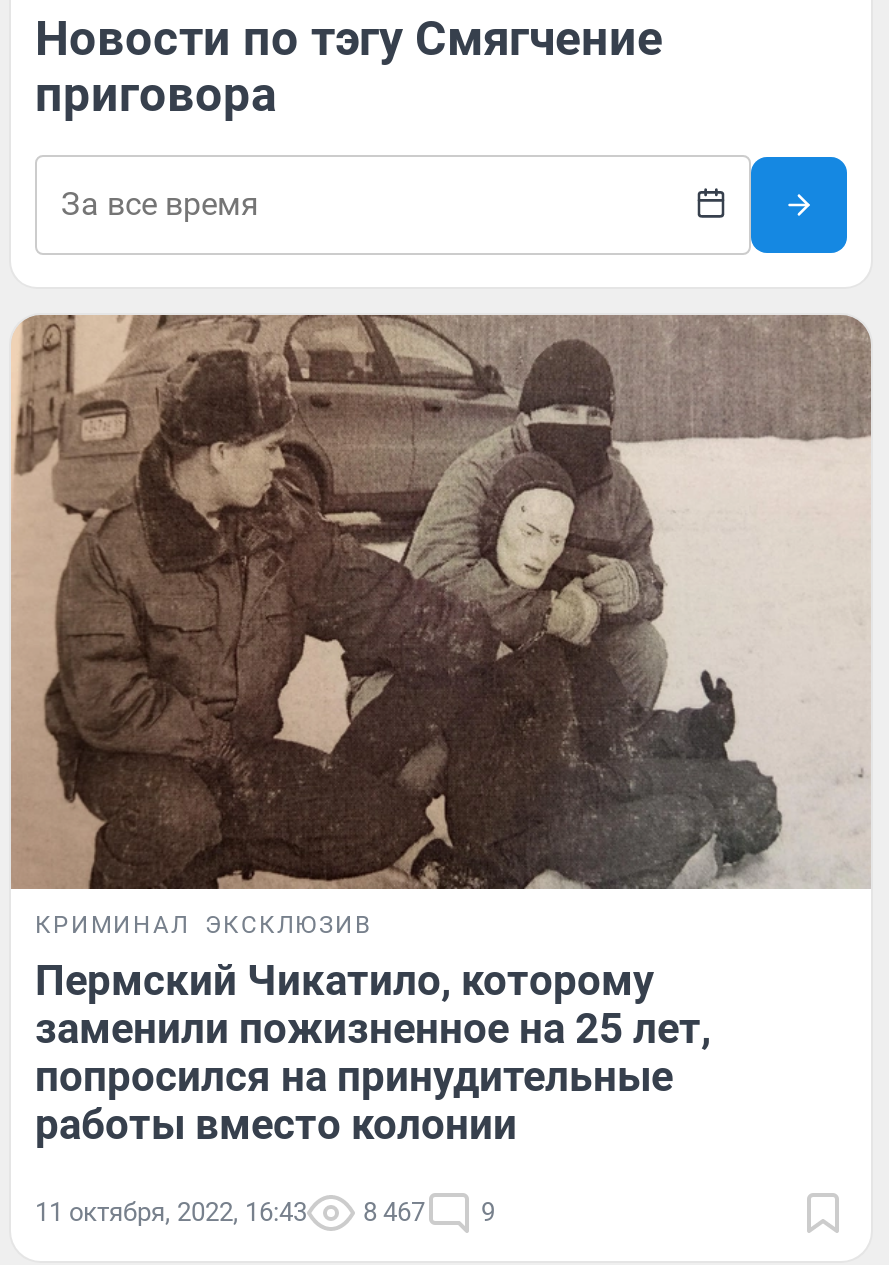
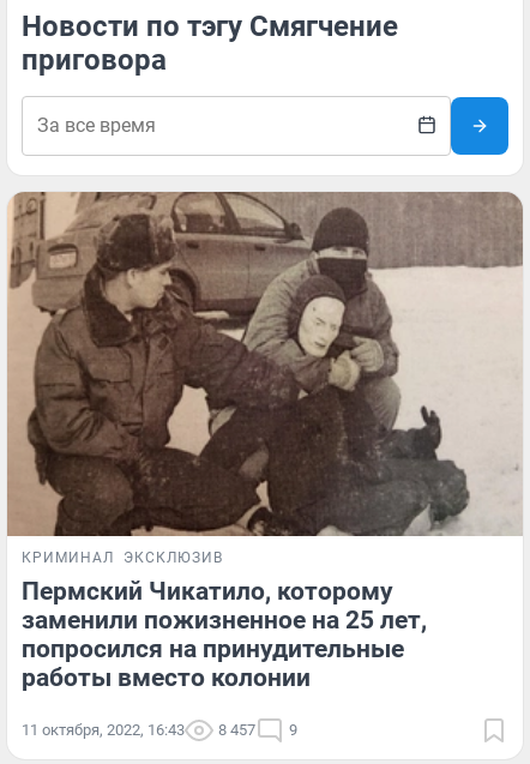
- 11 октября, 2022, 16:43 8 467 9
+ 11 октября, 2022, 16:43 8 457 9
